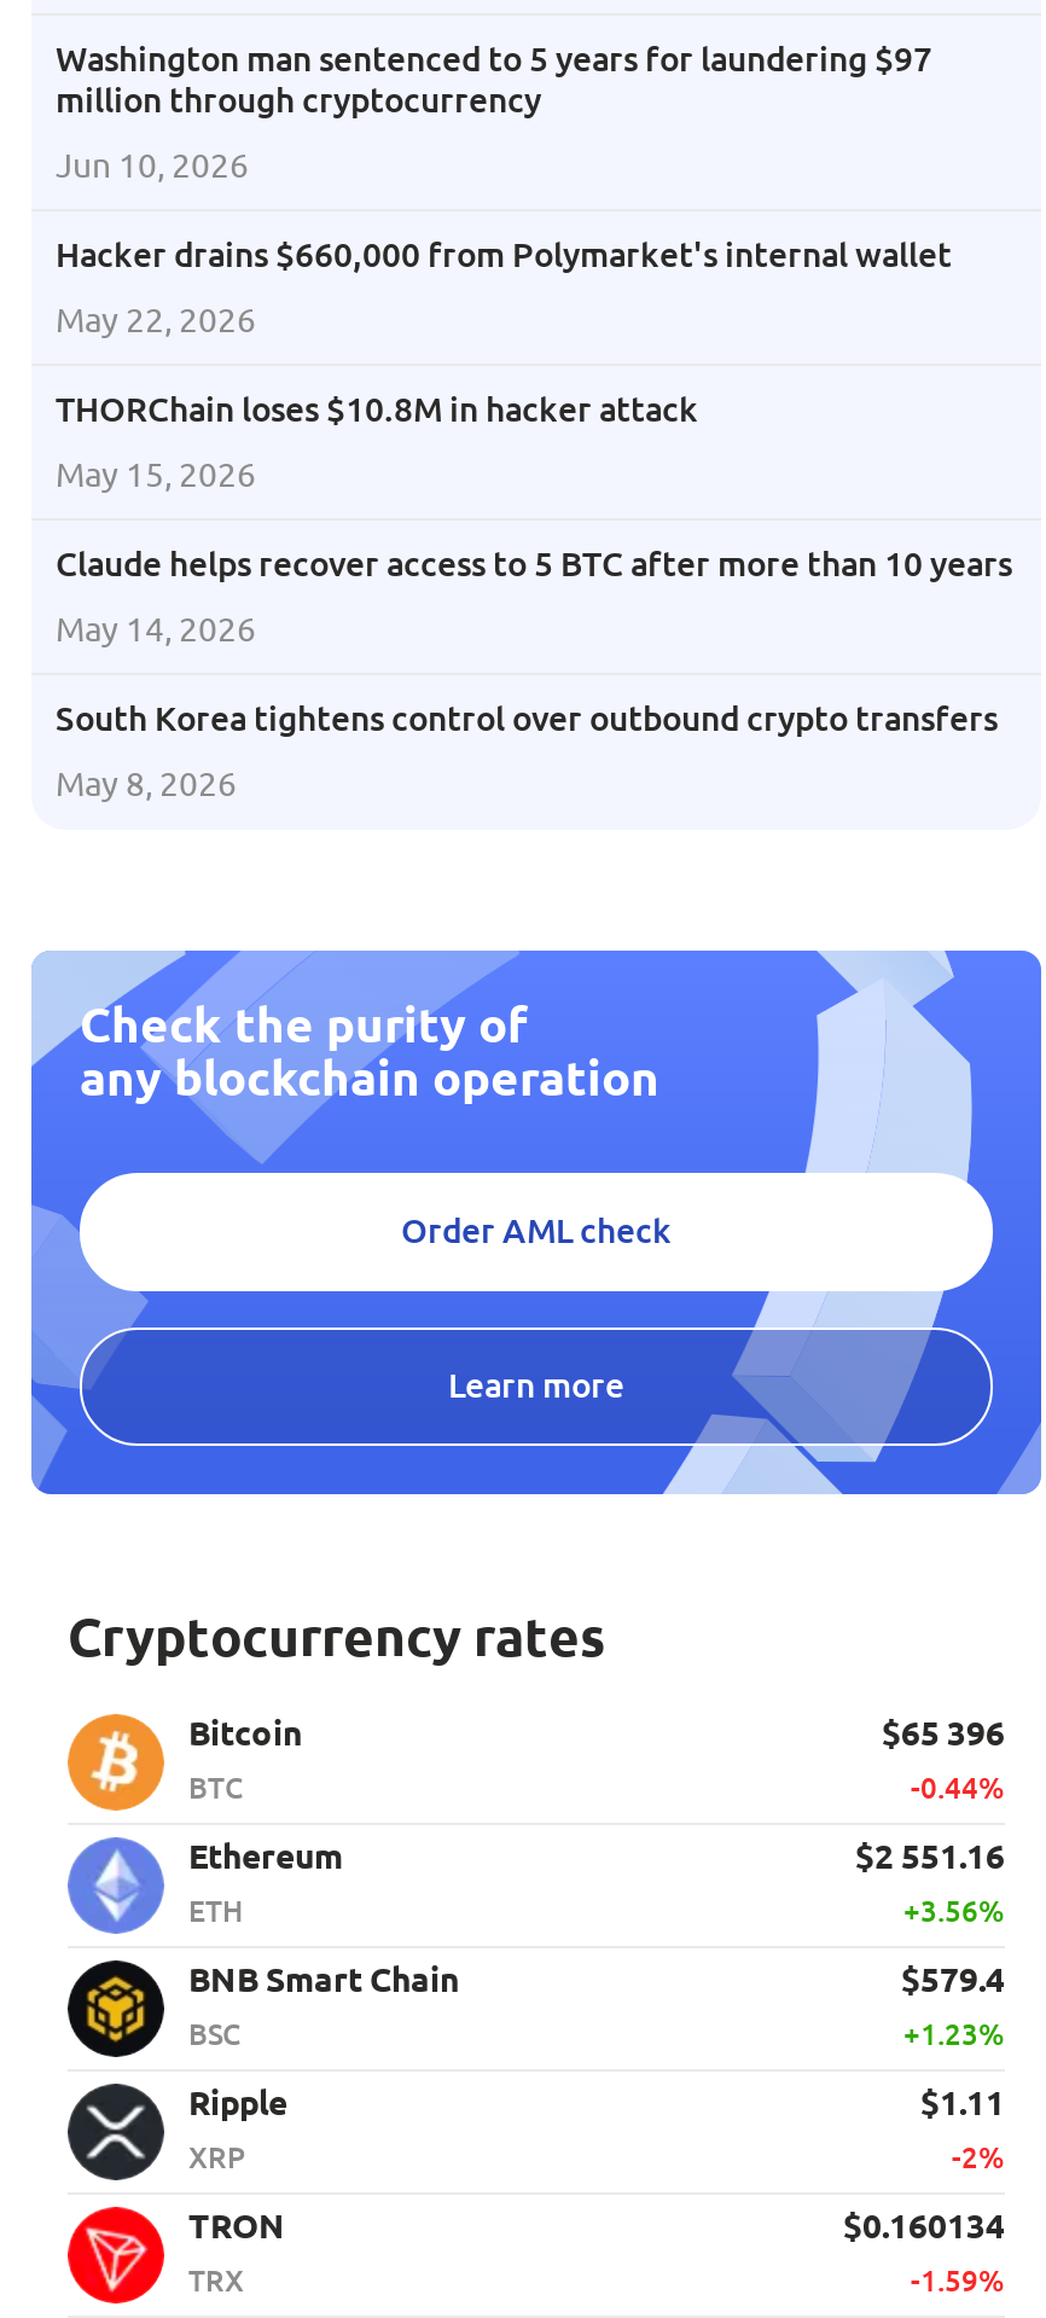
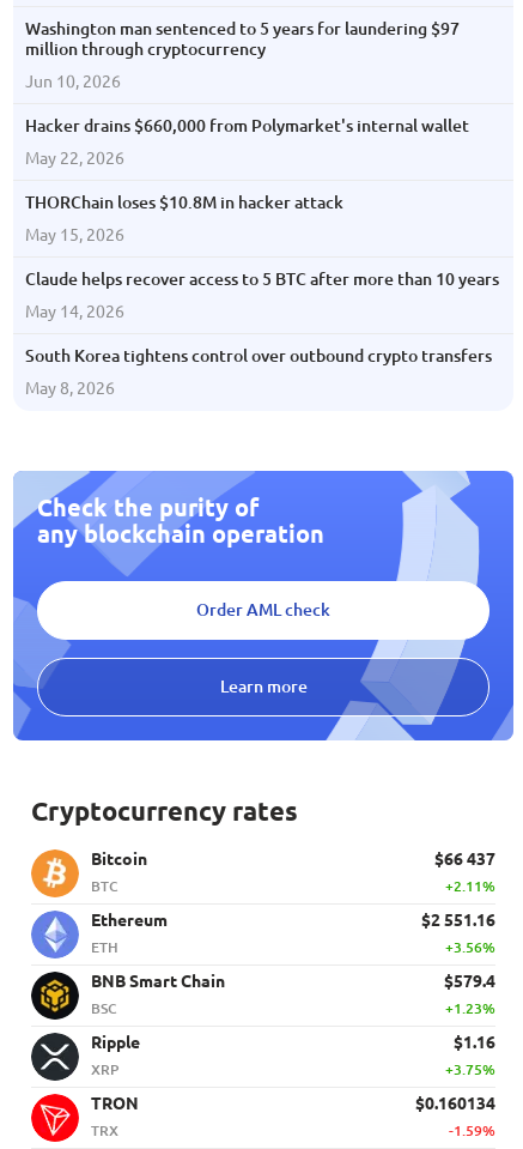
- $65 396
+ $66 437

- -0.44%
+ +2.11%

- $1.11
+ $1.16

- -2%
+ +3.75%
